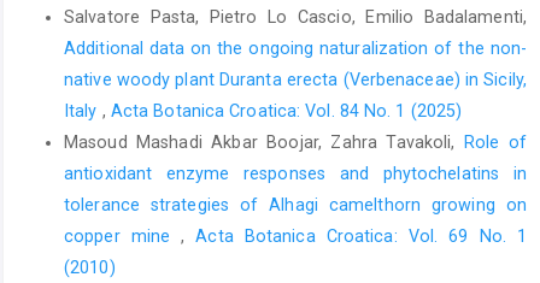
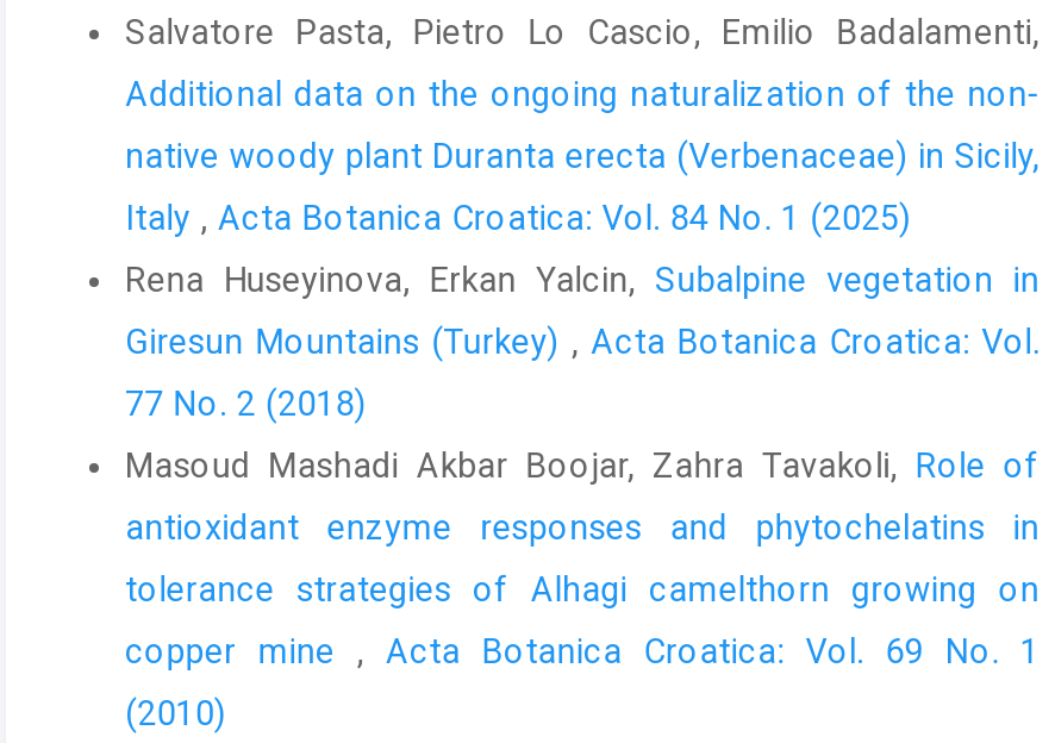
+ Rena Huseyinova, Erkan Yalcin, Subalpine vegetation in
+ Giresun Mountains (Turkey), Acta Botanica Croatica: Vol.
+ 77 No. 2 (2018)
